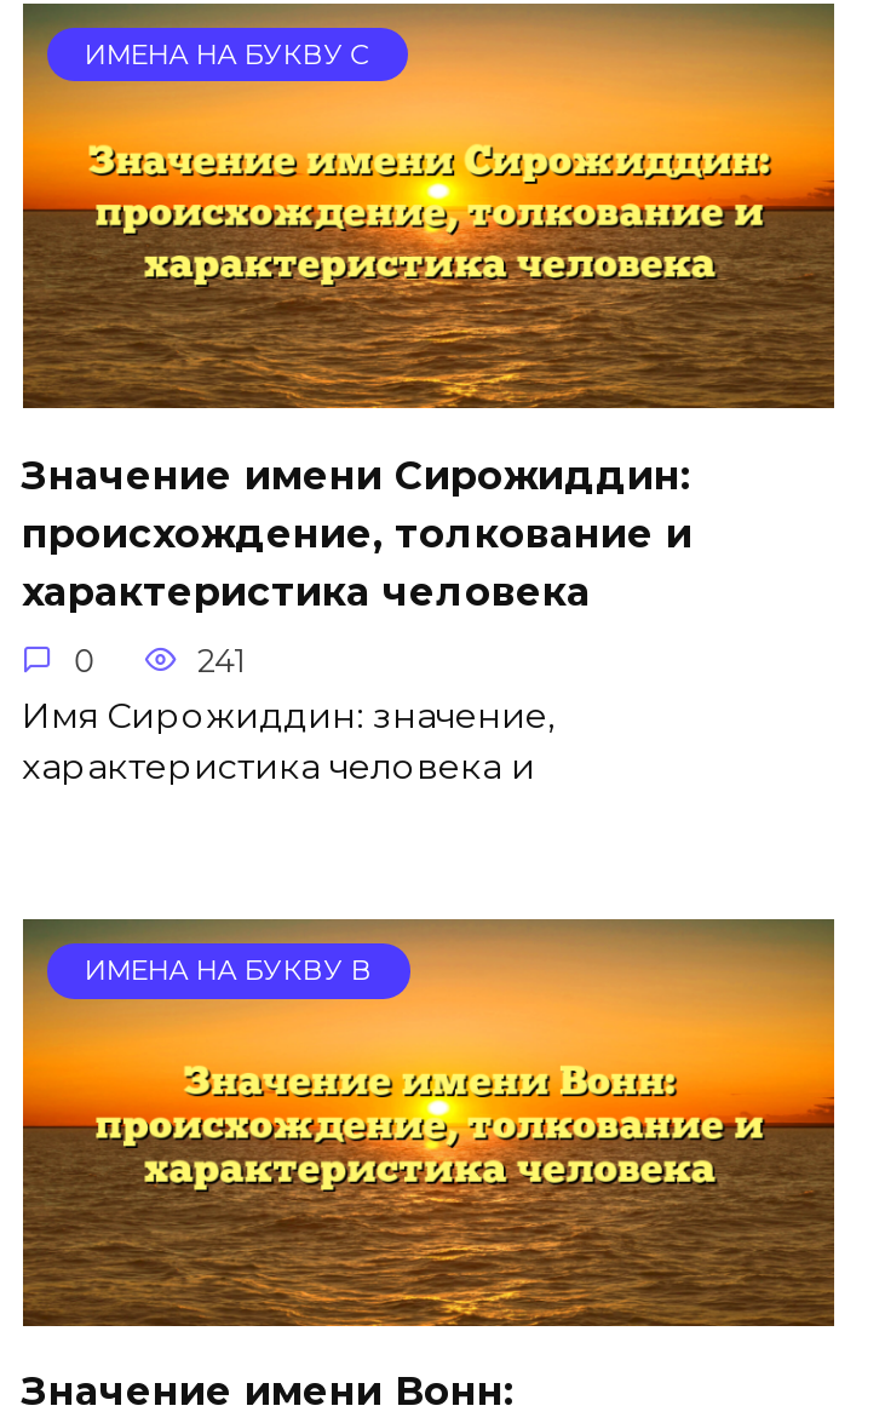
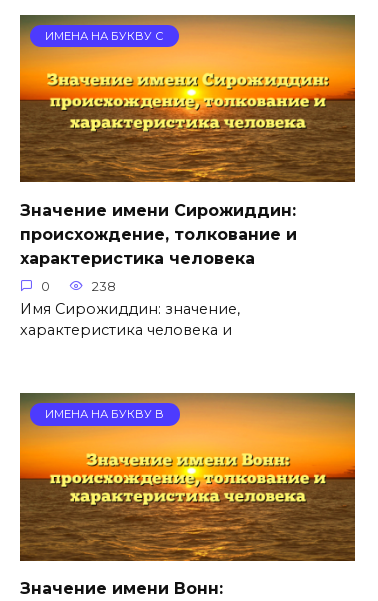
- 241
+ 238
